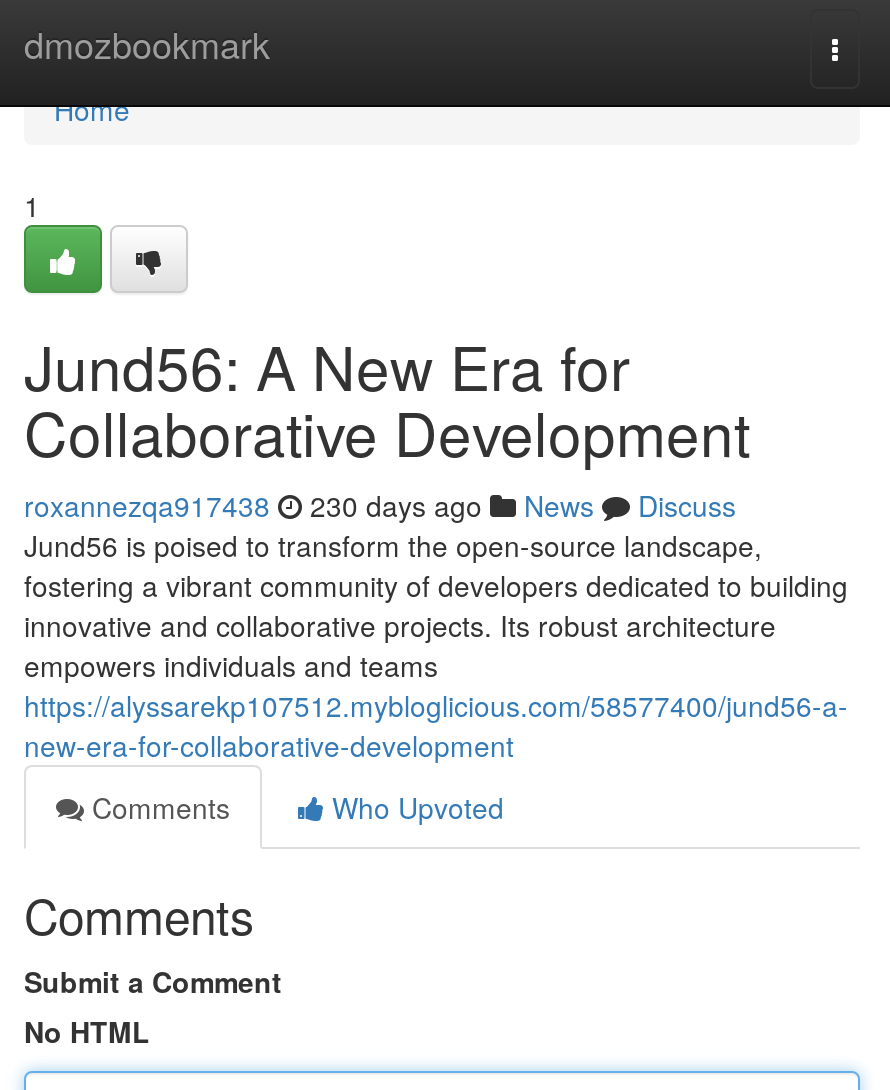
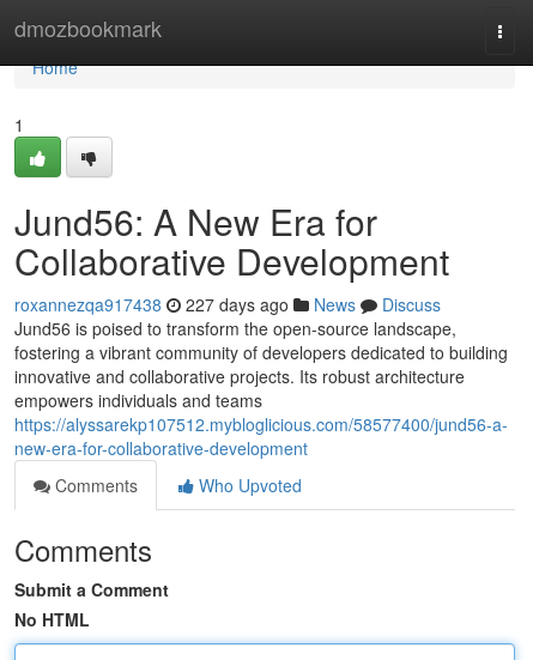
- roxannezqa917438 230 days ago News Discuss
+ roxannezqa917438 227 days ago News Discuss
